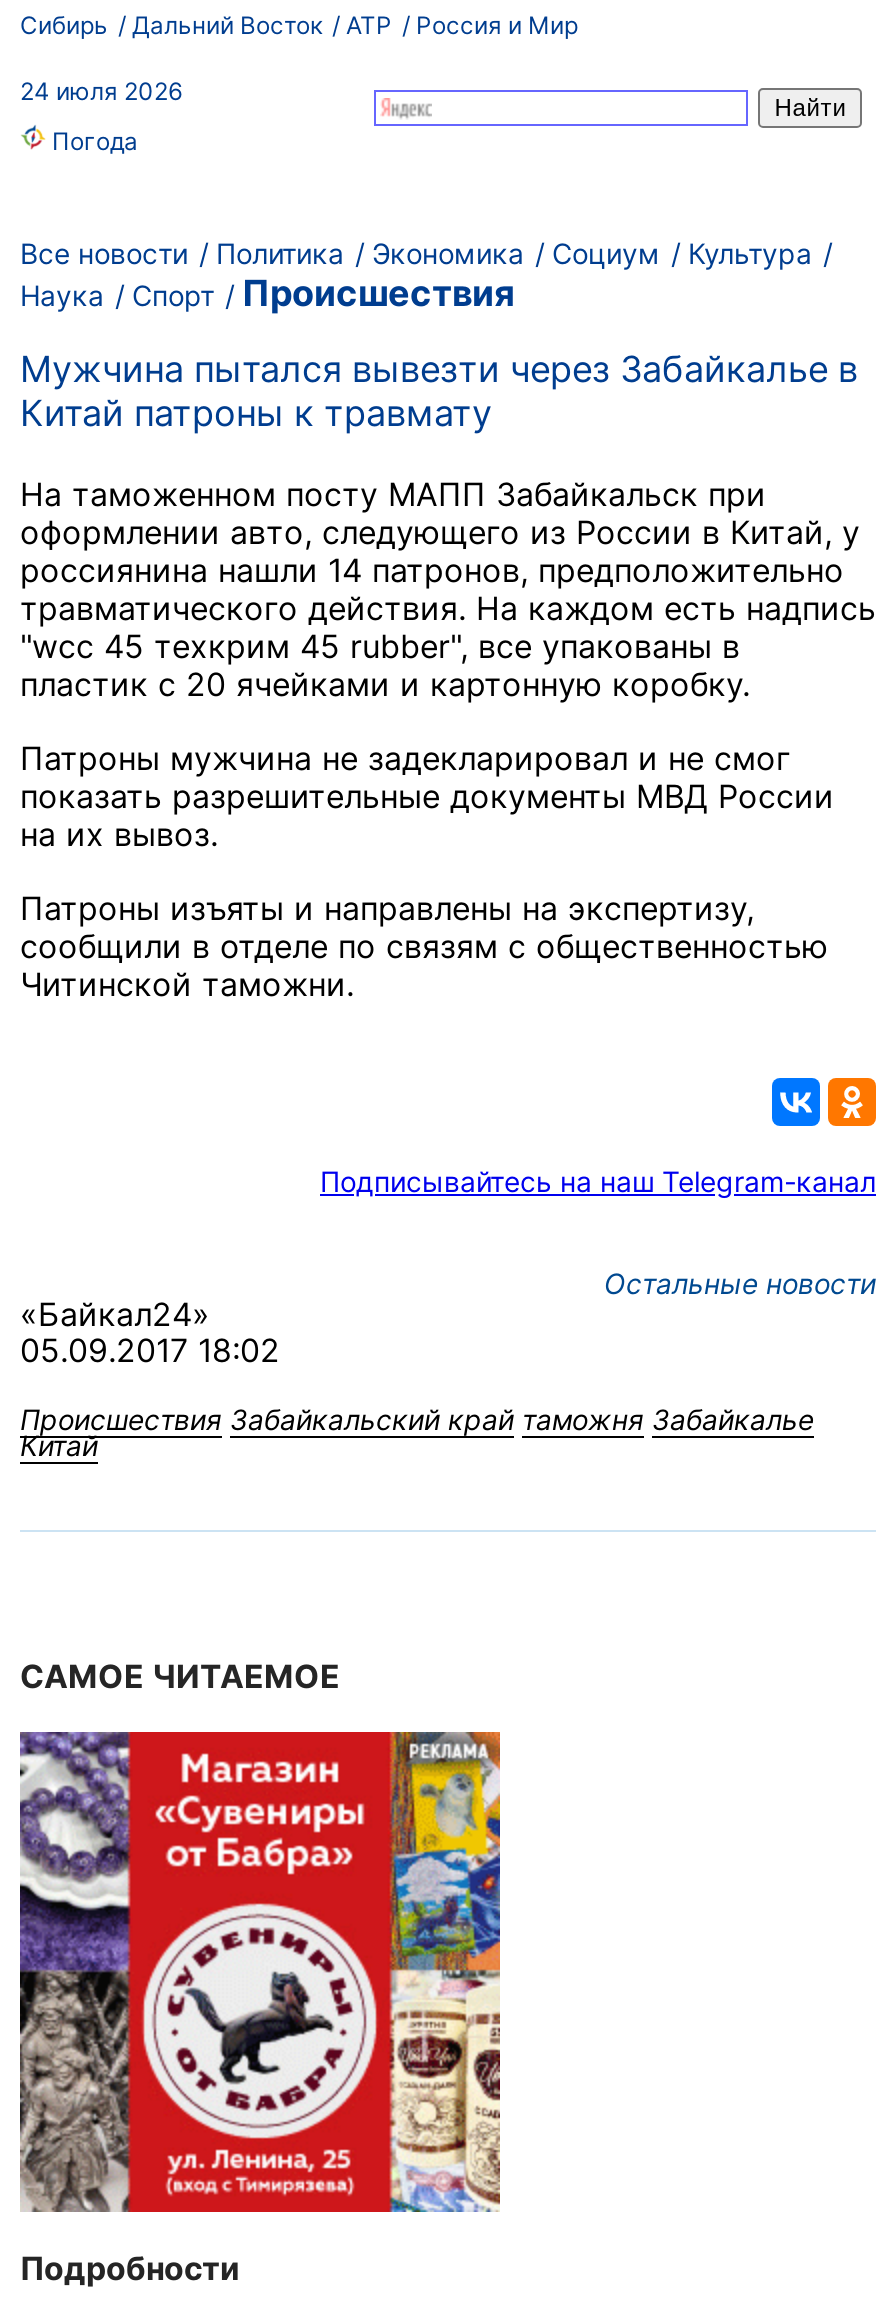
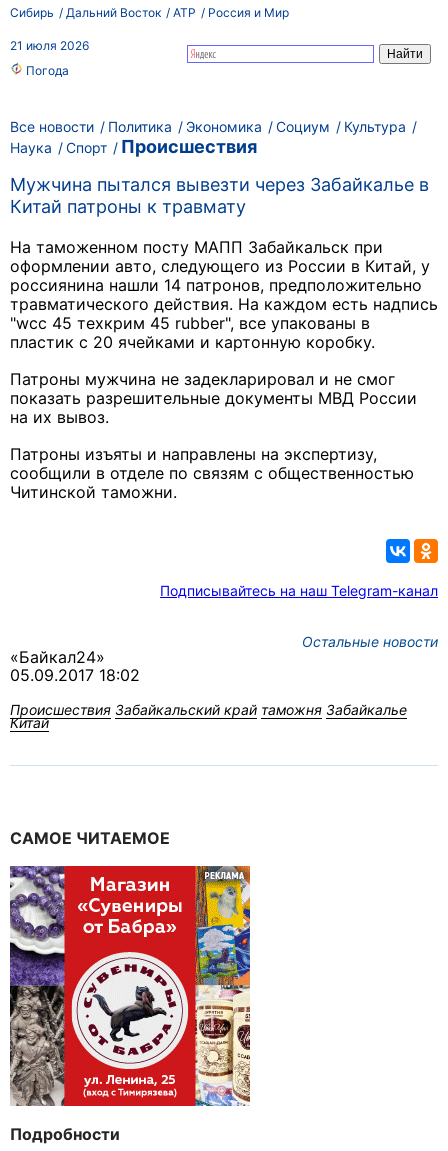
- 24 июля 2026
+ 21 июля 2026
